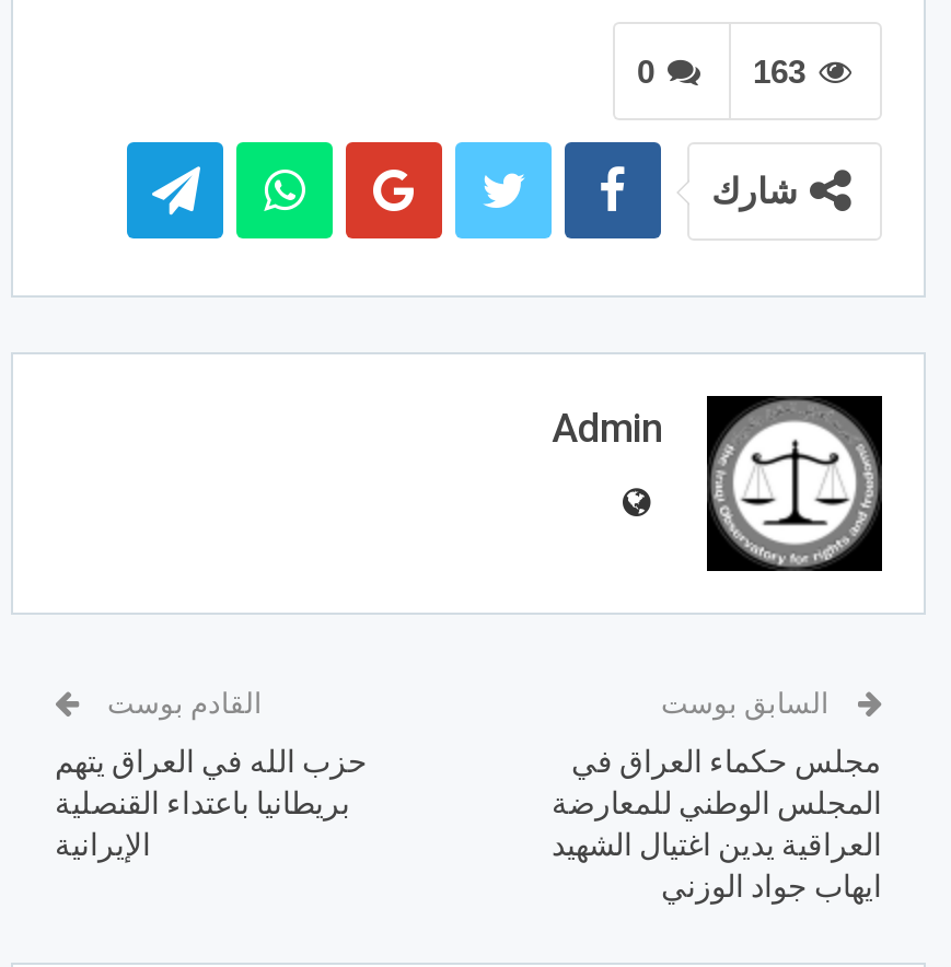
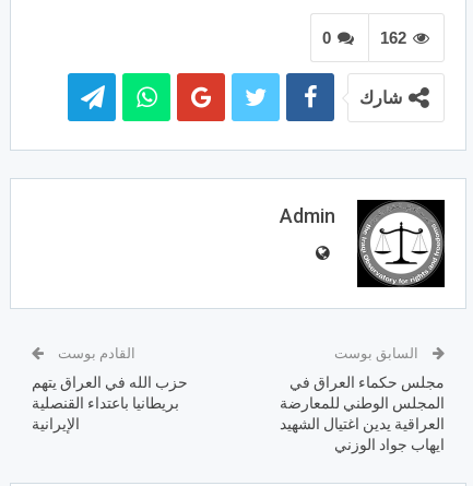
- 163
+ 162
